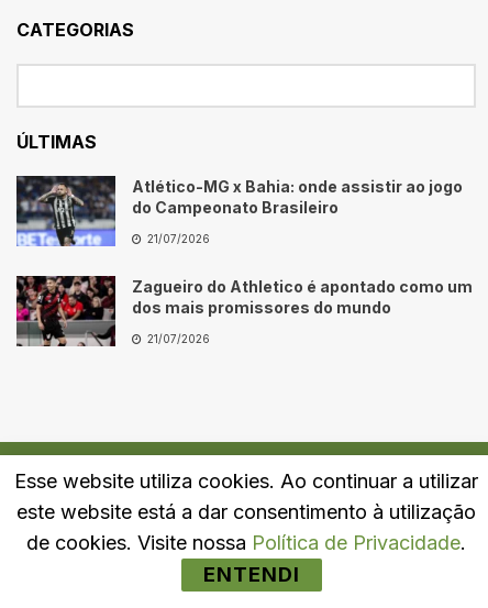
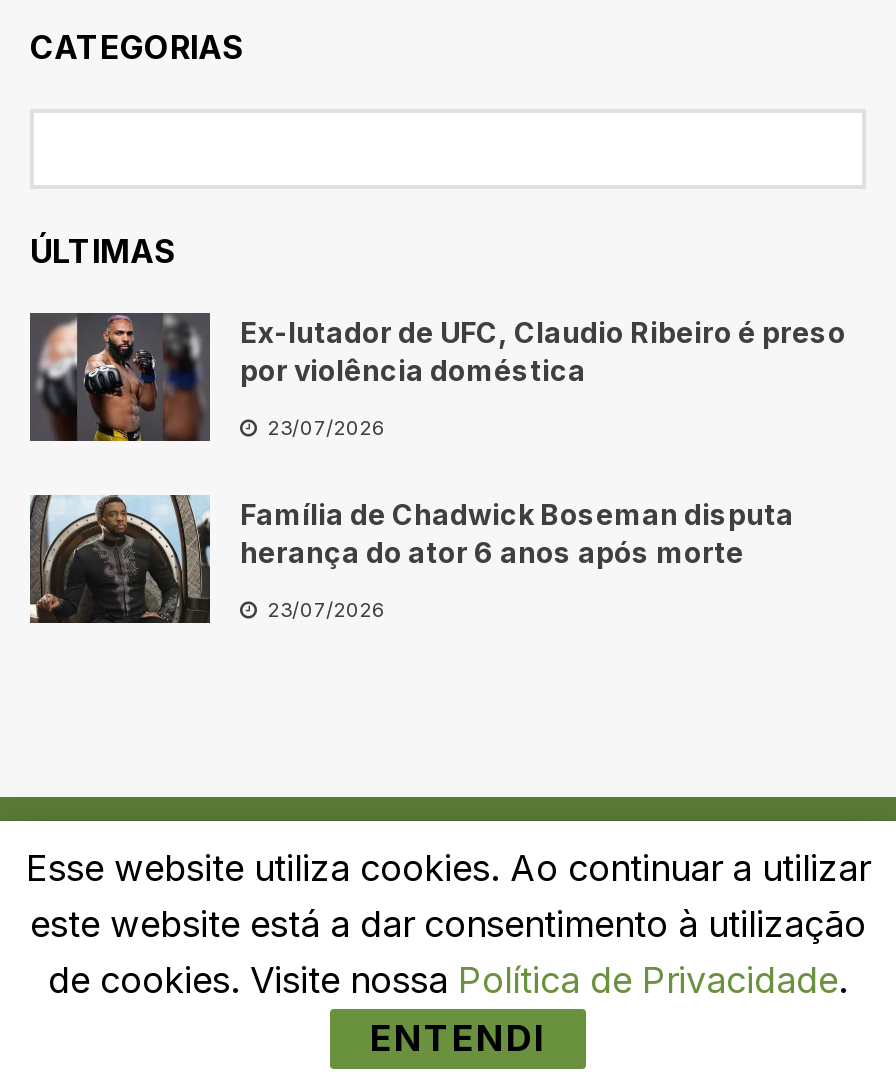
- [image]
- Atlético-MG x Bahia: onde assistir ao jogo
- do Campeonato Brasileiro
+ [image]
+ Ex-lutador de UFC, Claudio Ribeiro é preso
+ por violência doméstica

- 21/07/2026
+ 23/07/2026

- [image]
- Zagueiro do Athletico é apontado como um
- dos mais promissores do mundo
+ [image]
+ Família de Chadwick Boseman disputa
+ herança do ator 6 anos após morte

- 21/07/2026
+ 23/07/2026
